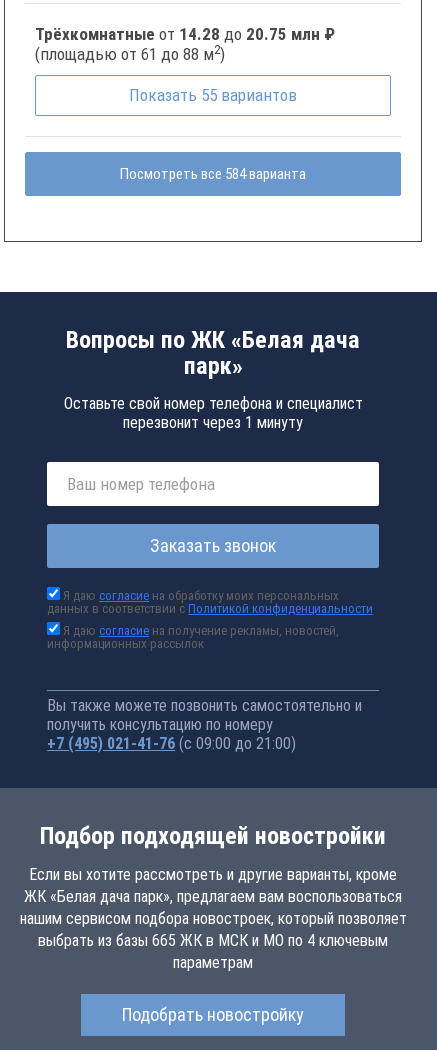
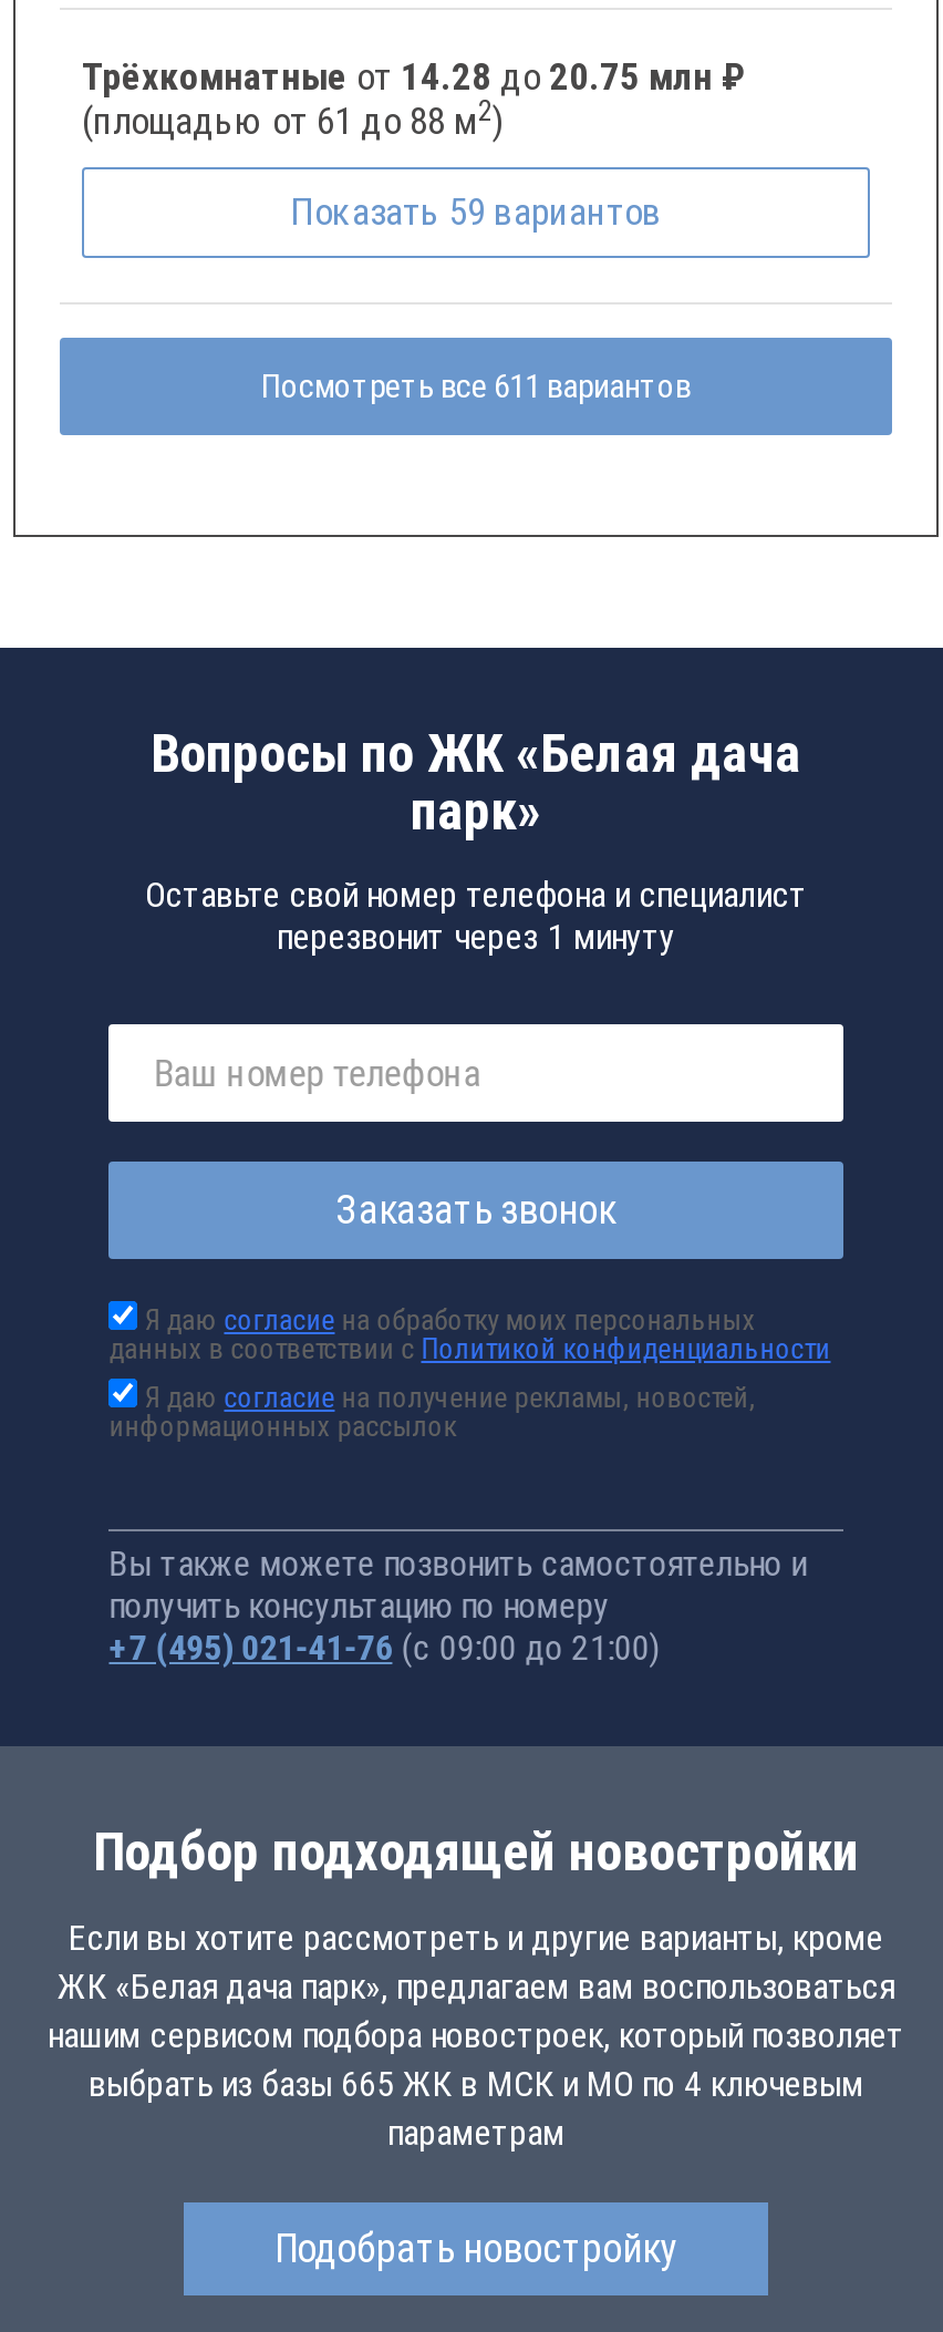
- Показать 55 вариантов
+ Показать 59 вариантов

- Посмотреть все 584 варианта
+ Посмотреть все 611 вариантов
